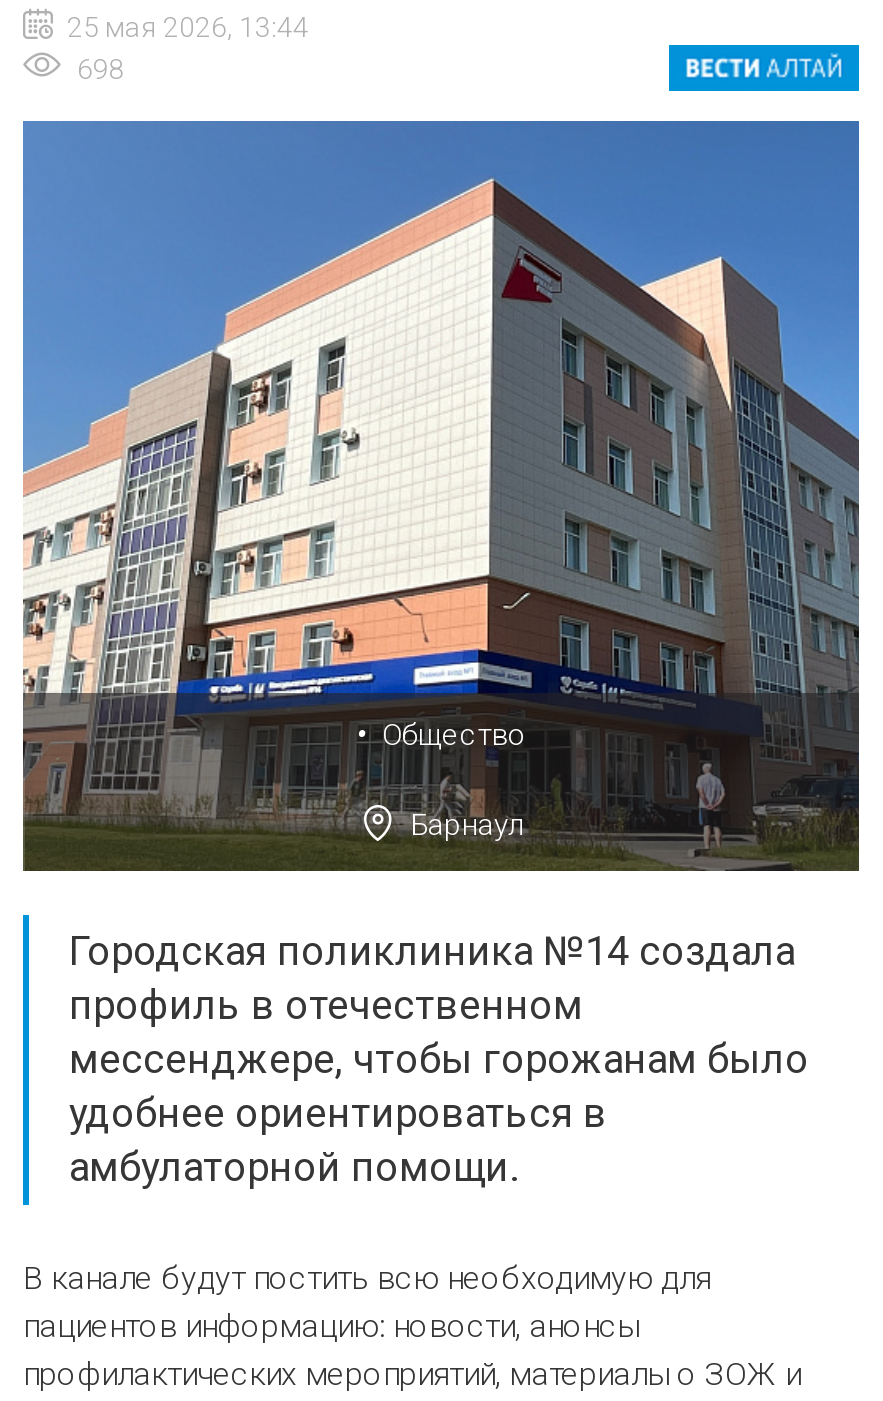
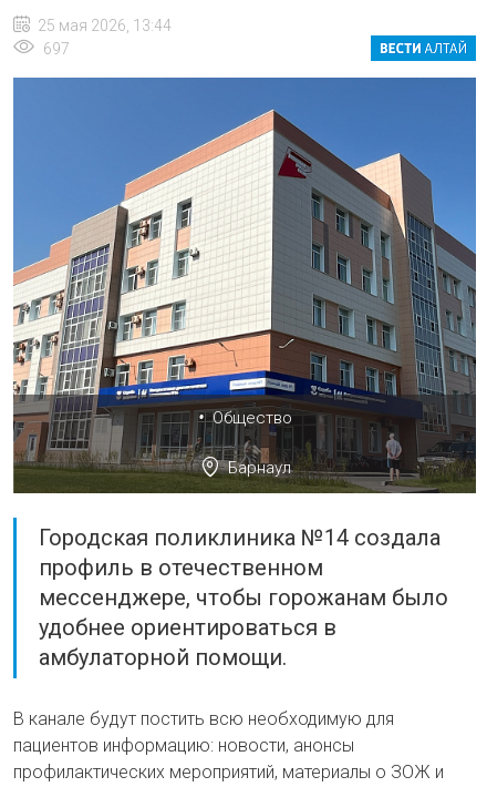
- 698
+ 697
